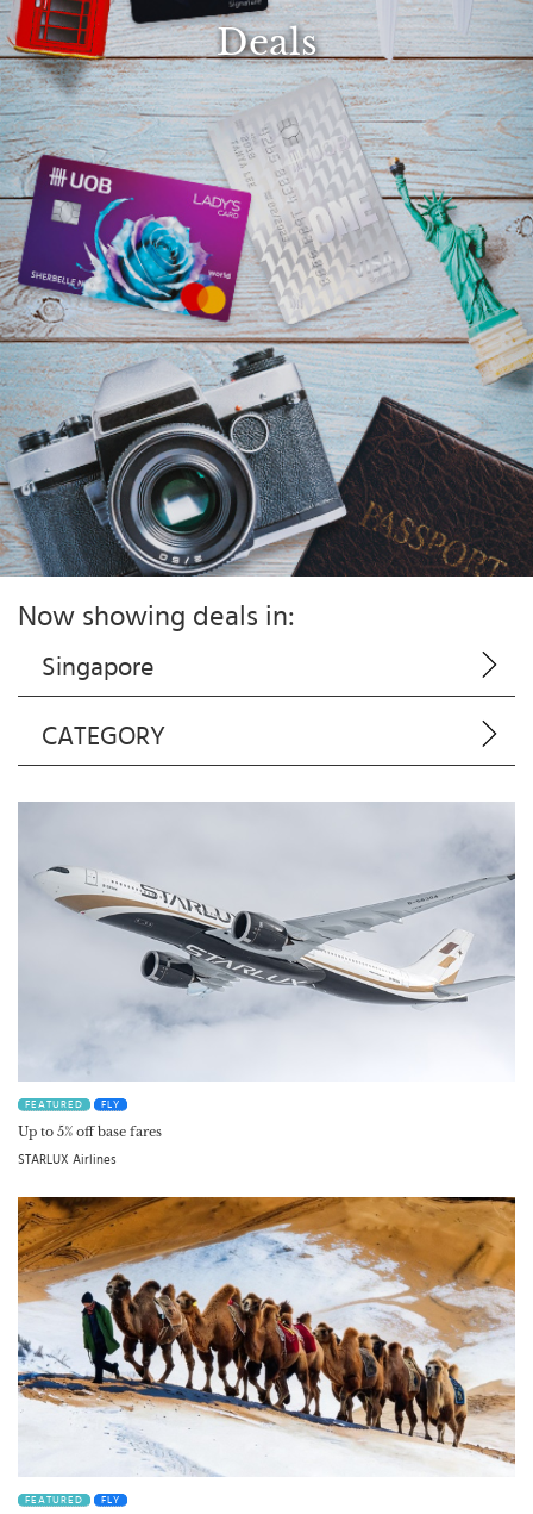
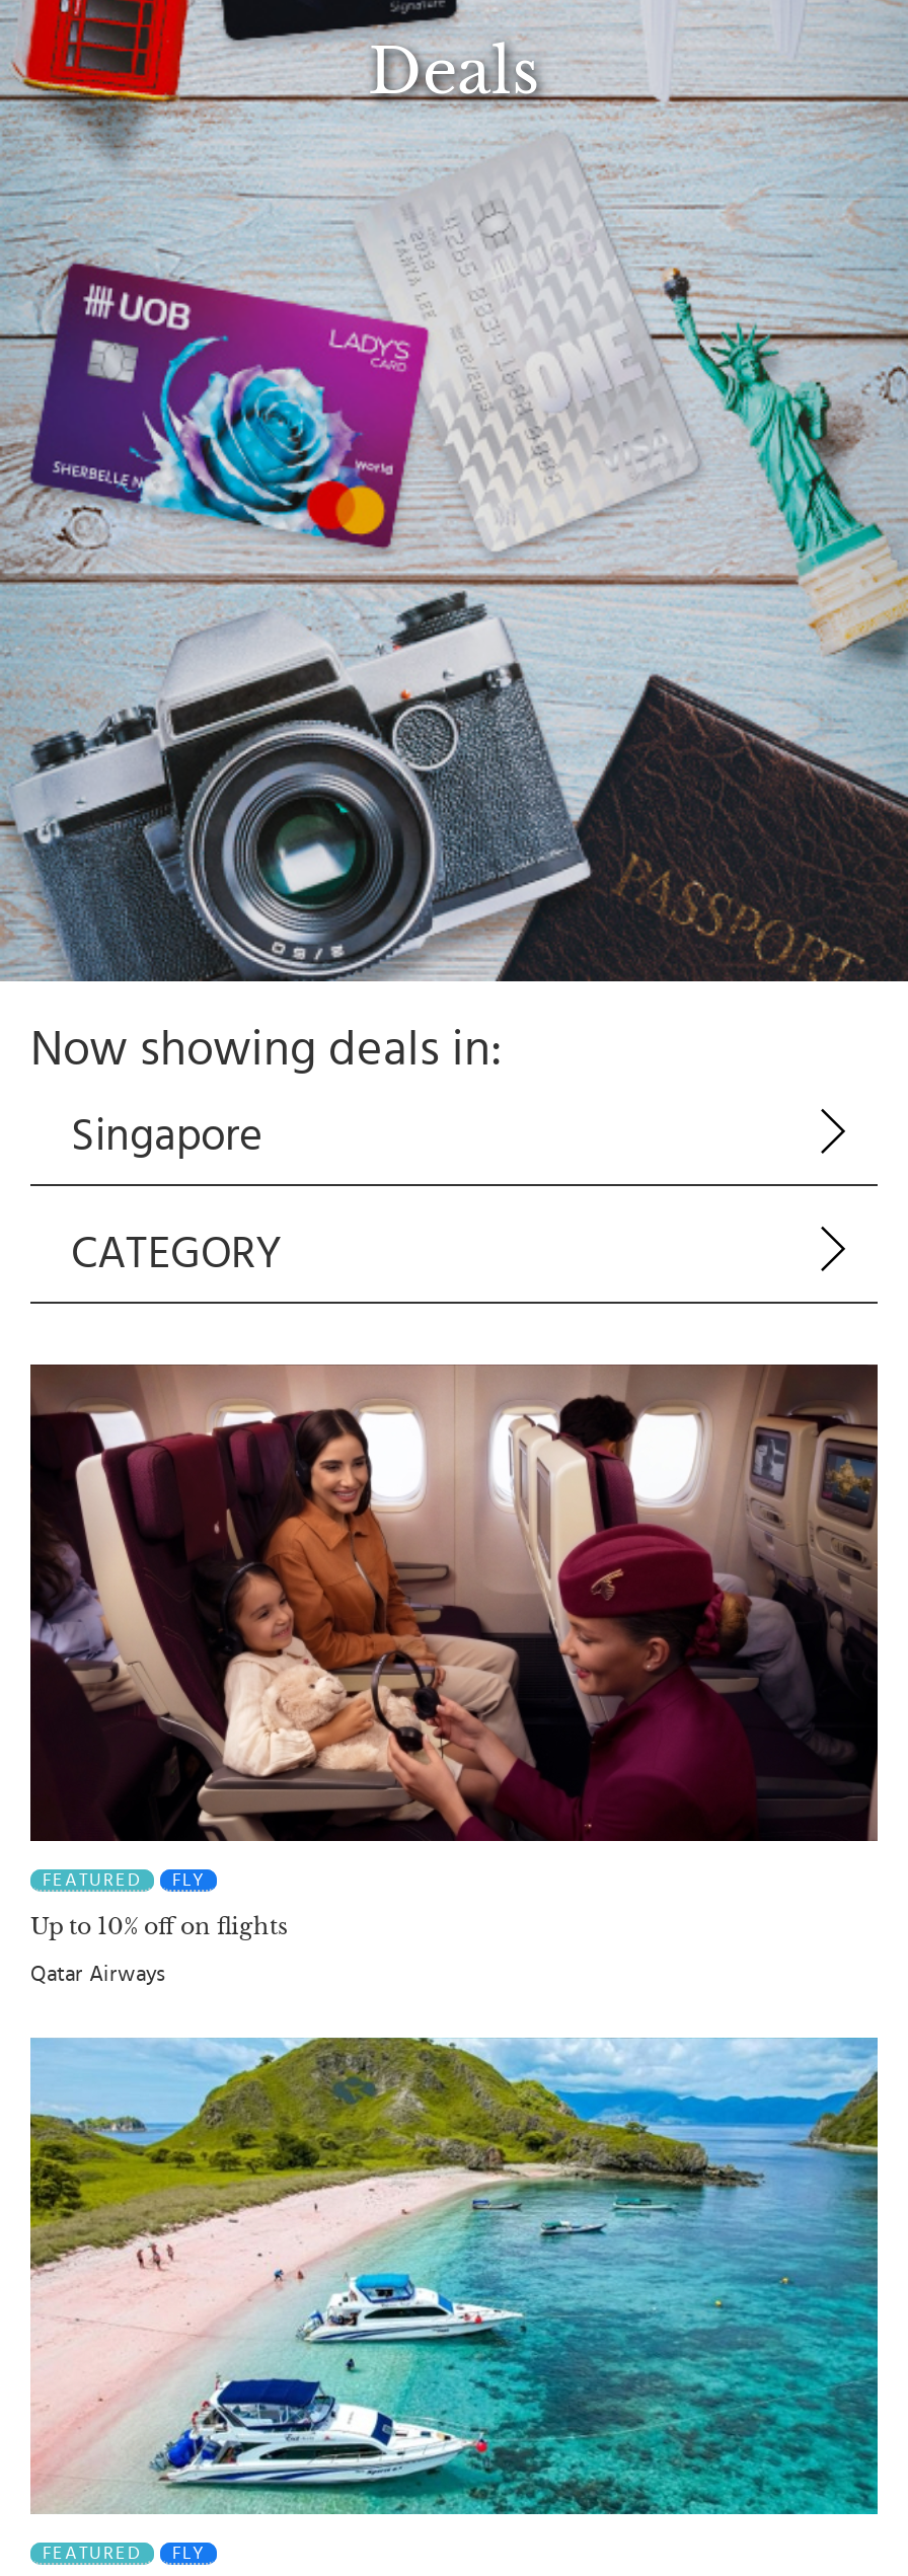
- [image]
- Up to 5% off base fares
+ [image]
+ Up to 10% off on flights

- STARLUX Airlines
+ Qatar Airways

- [image]
+ [image]
